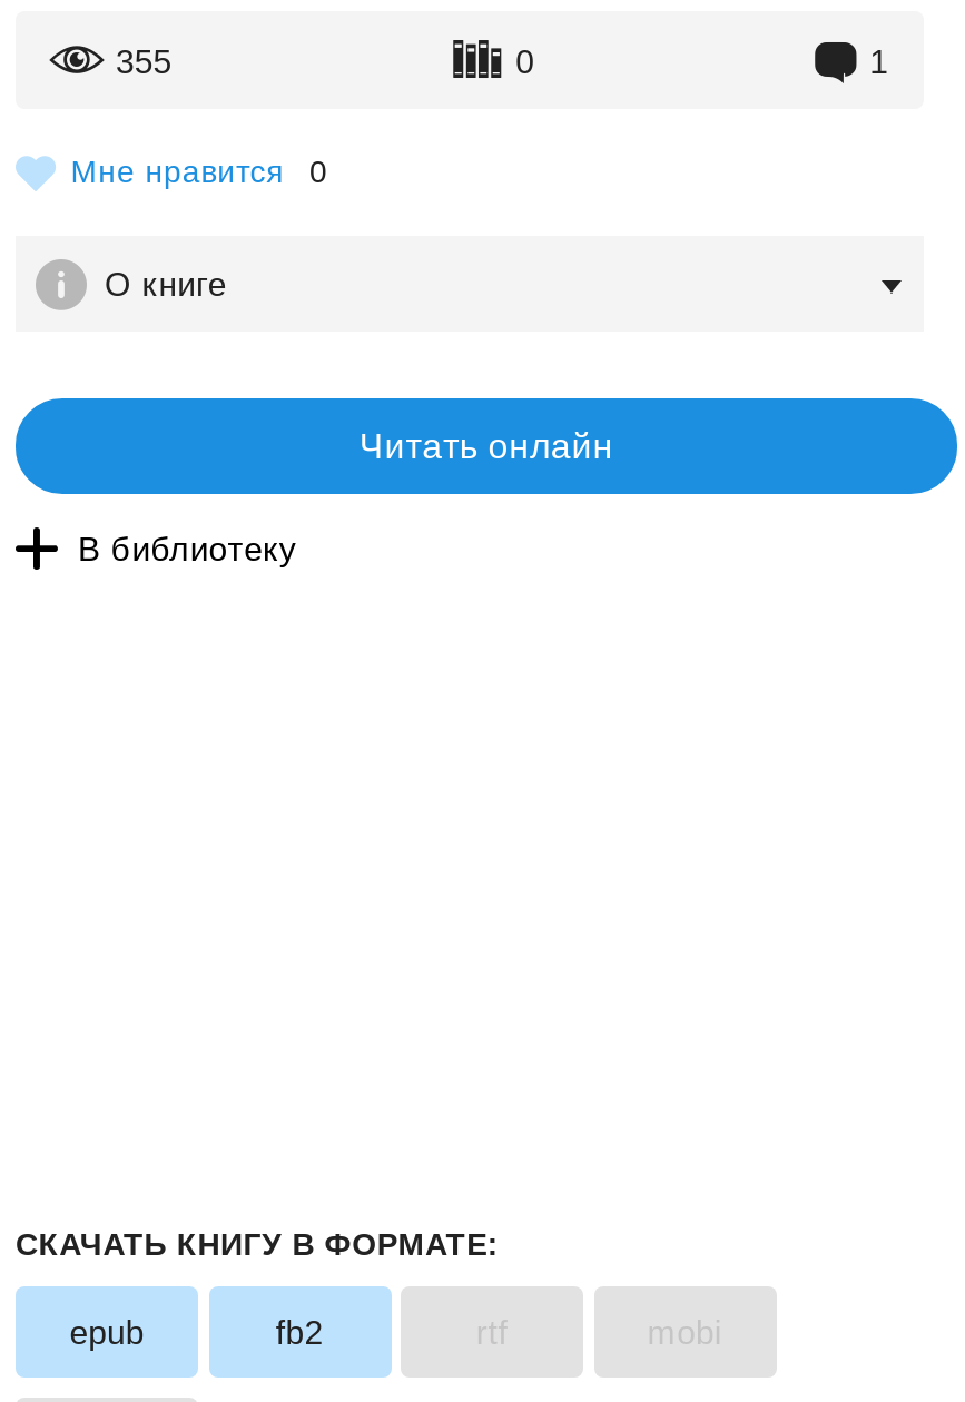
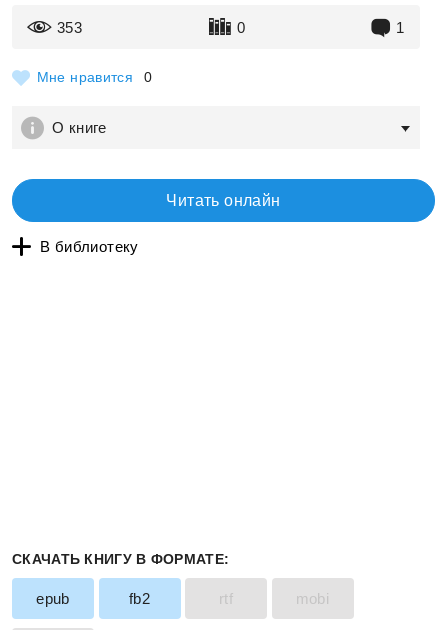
- 355
+ 353
